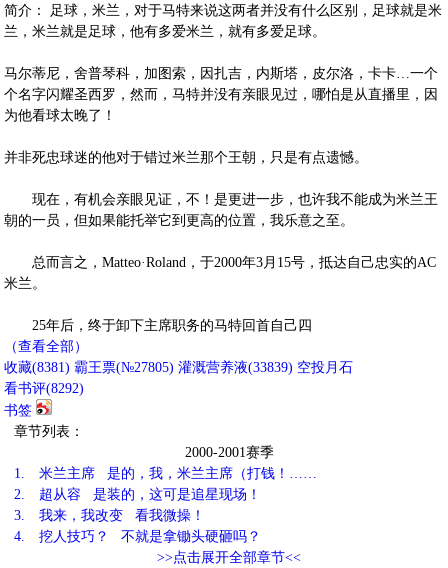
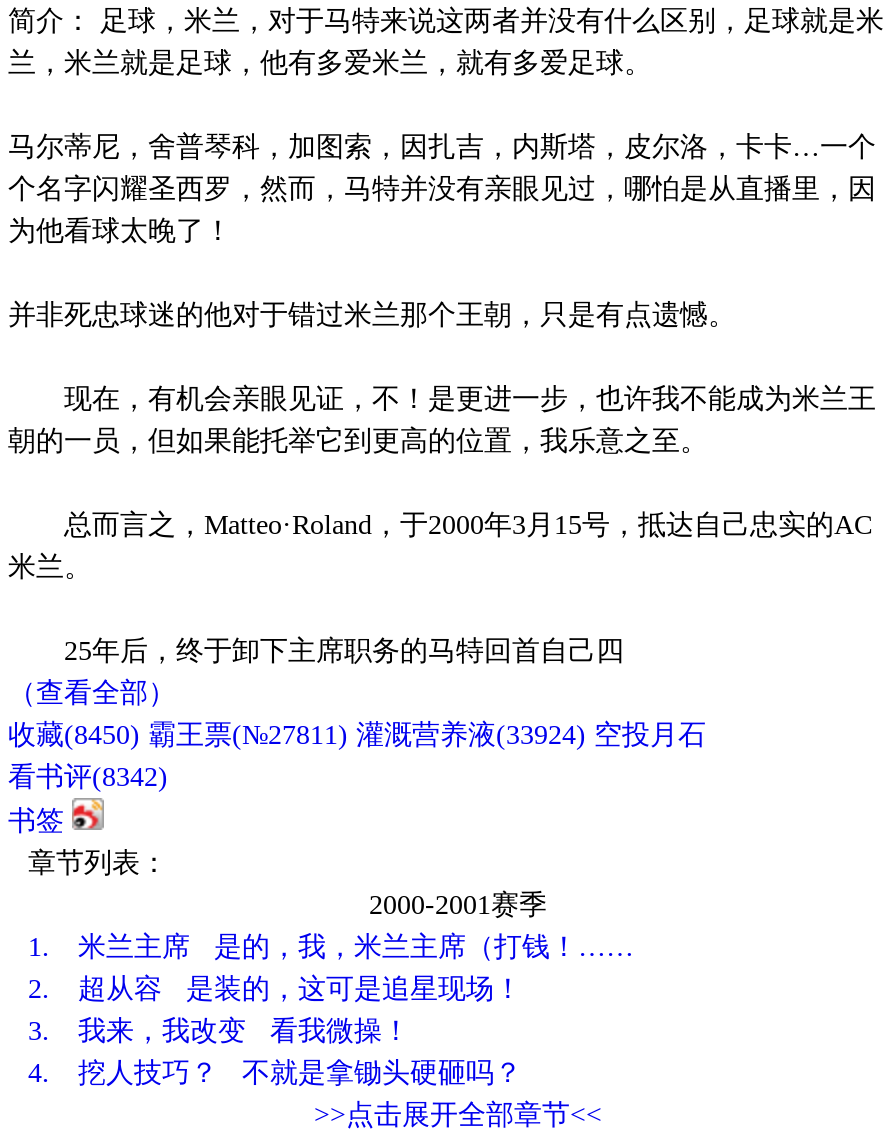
- 收藏(8381) 霸王票(№27805) 灌溉营养液(33839) 空投月石
+ 收藏(8450) 霸王票(№27811) 灌溉营养液(33924) 空投月石

- 看书评(8292)
+ 看书评(8342)
